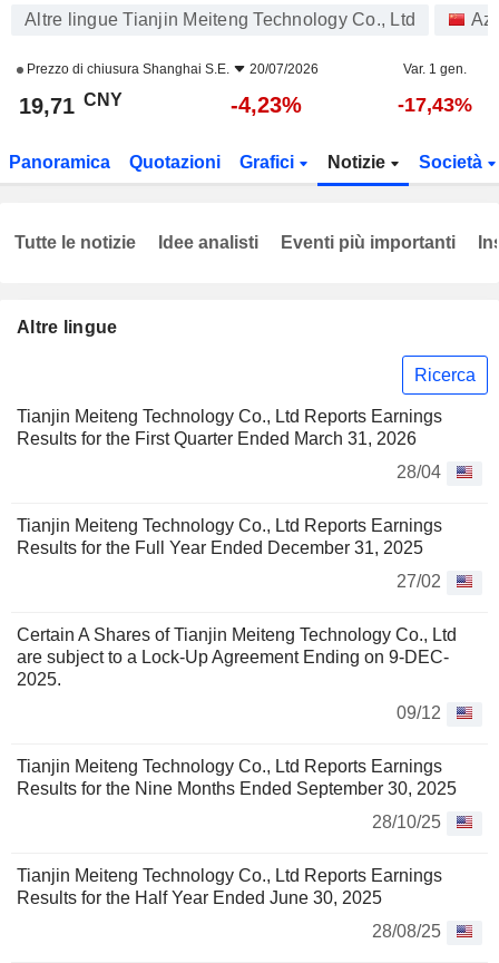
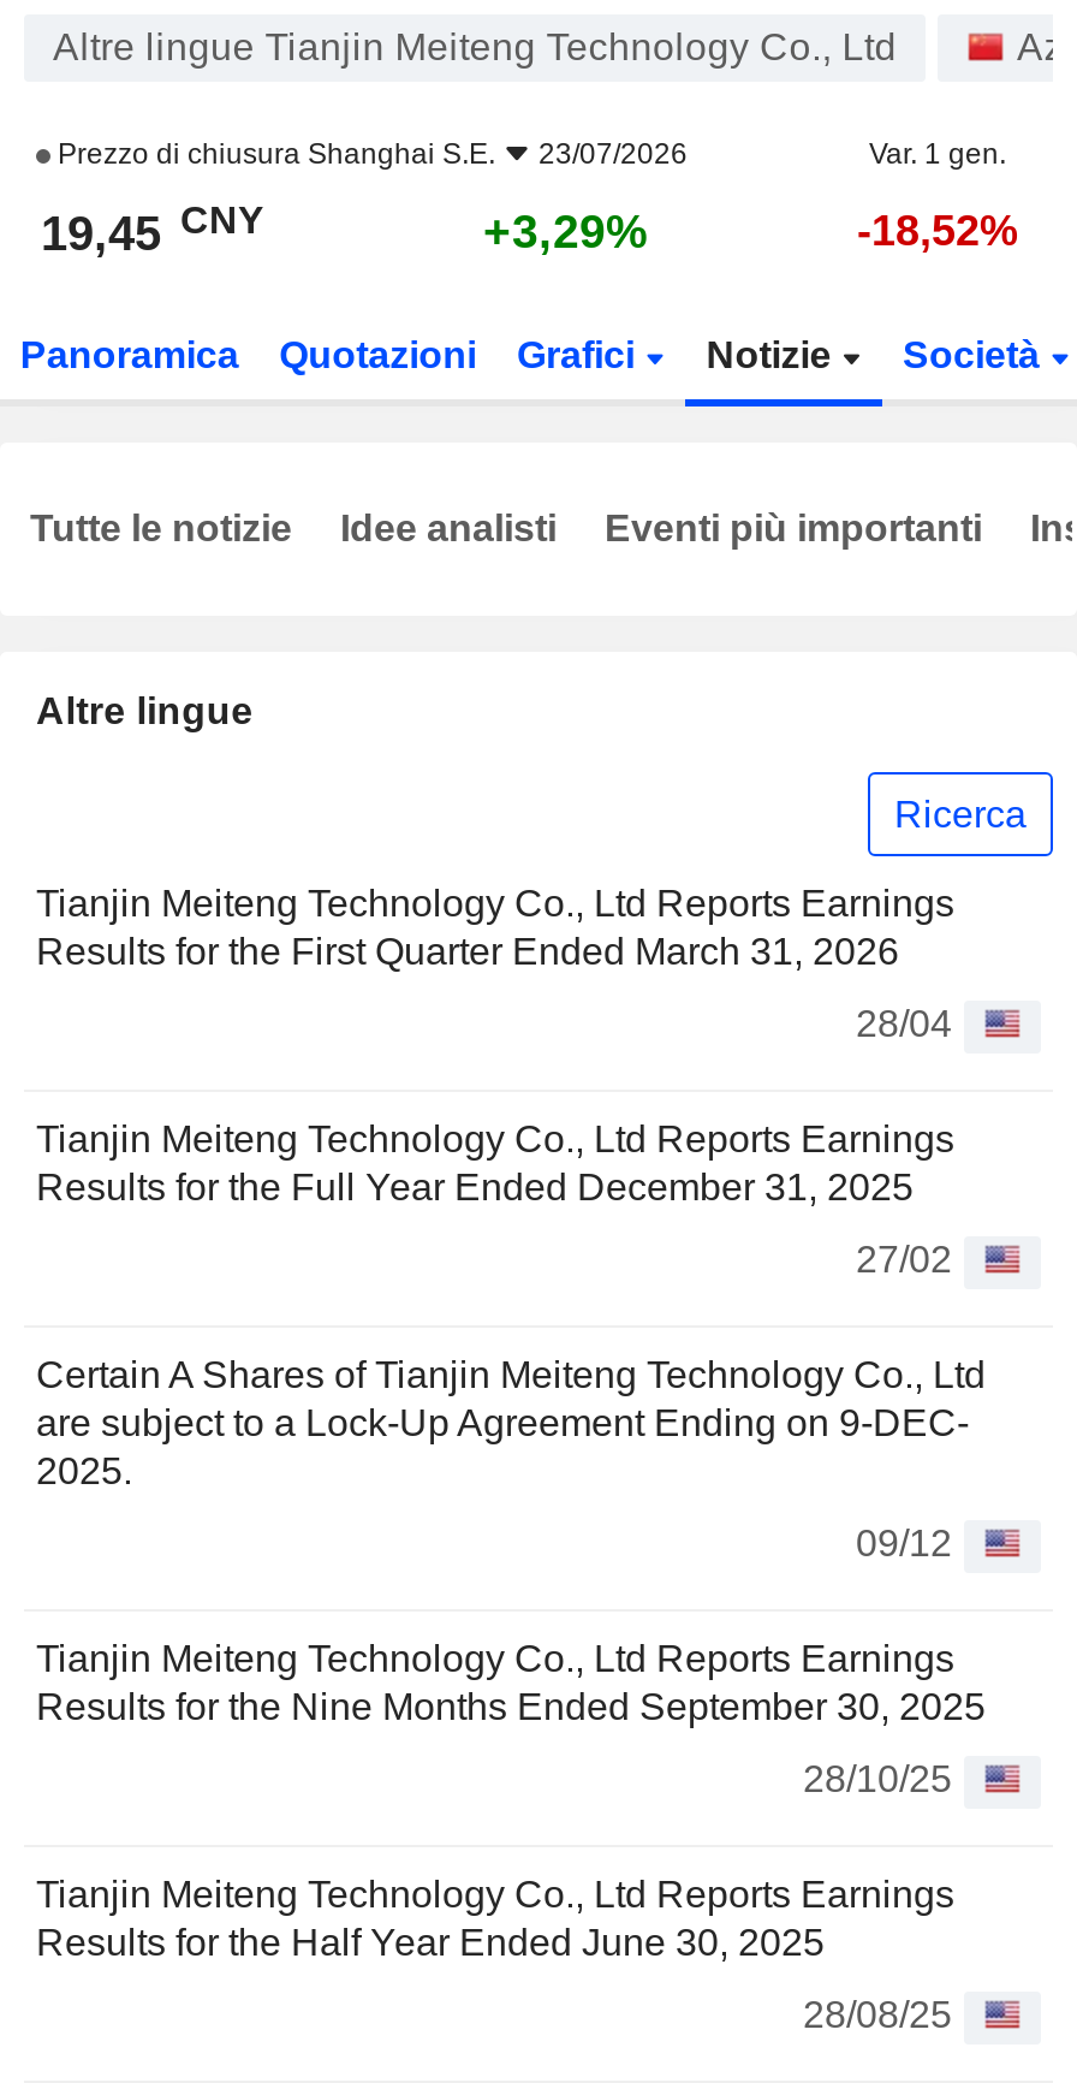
- Prezzo di chiusura Shanghai S.E. 20/07/2026
+ Prezzo di chiusura Shanghai S.E. 23/07/2026

- 19,71 CNY
+ 19,45 CNY

- -4,23%
+ +3,29%

- -17,43%
+ -18,52%
